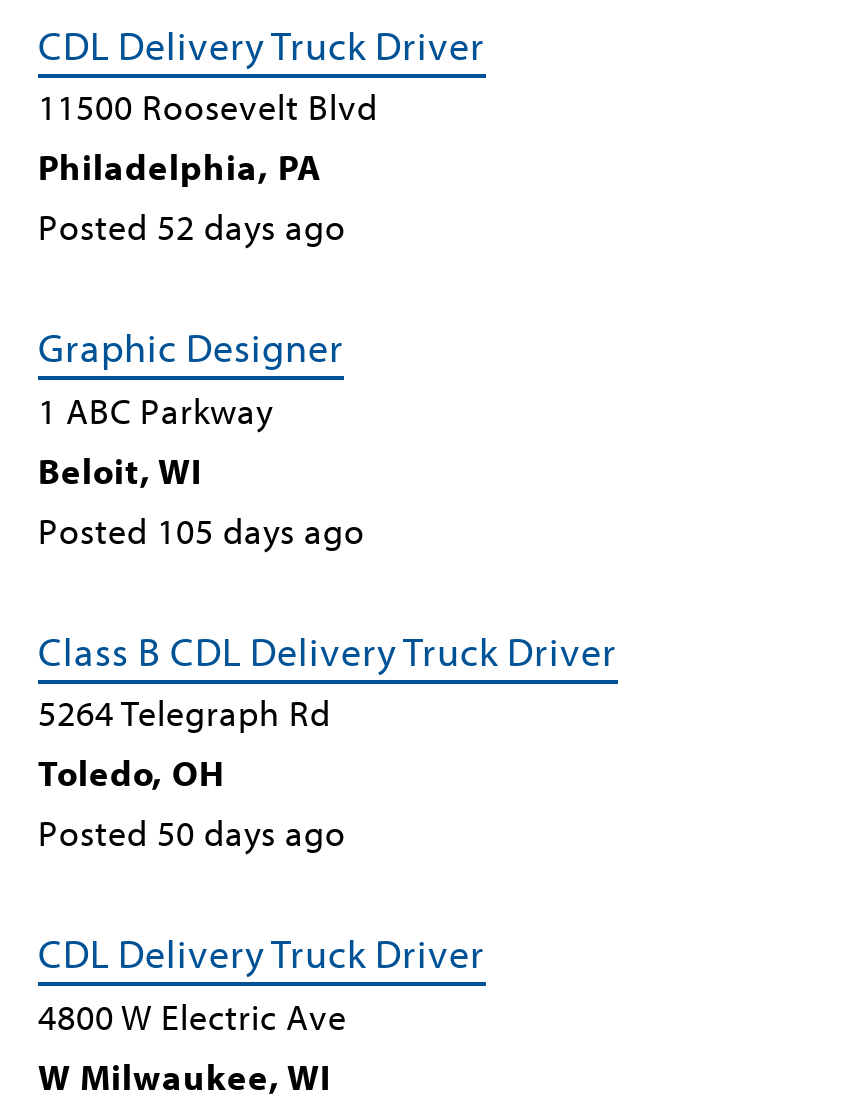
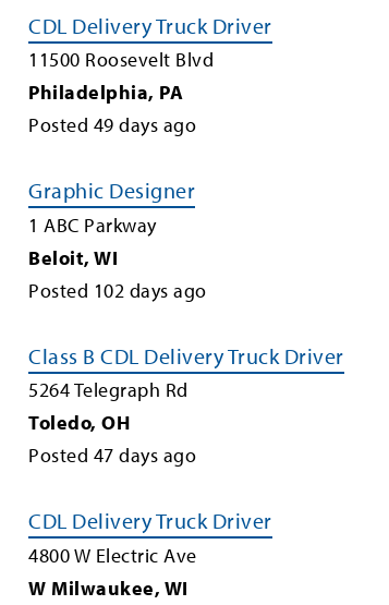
- Posted 52 days ago
+ Posted 49 days ago

- Posted 105 days ago
+ Posted 102 days ago

- Posted 50 days ago
+ Posted 47 days ago
